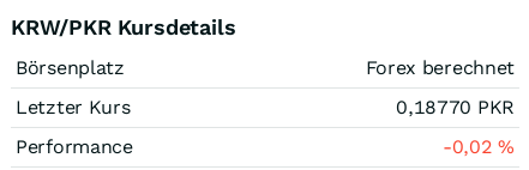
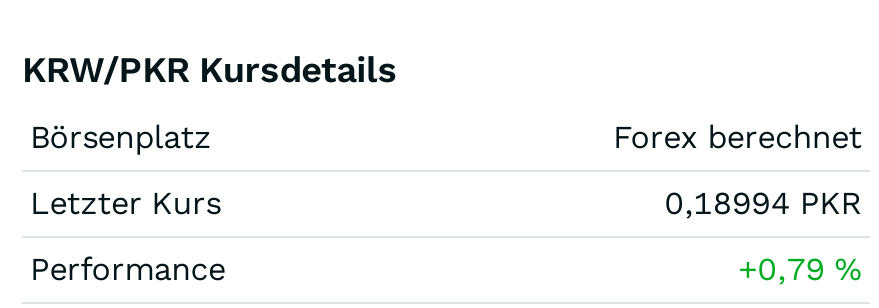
- 0,18770 PKR
+ 0,18994 PKR

- -0,02%
+ +0,79%
